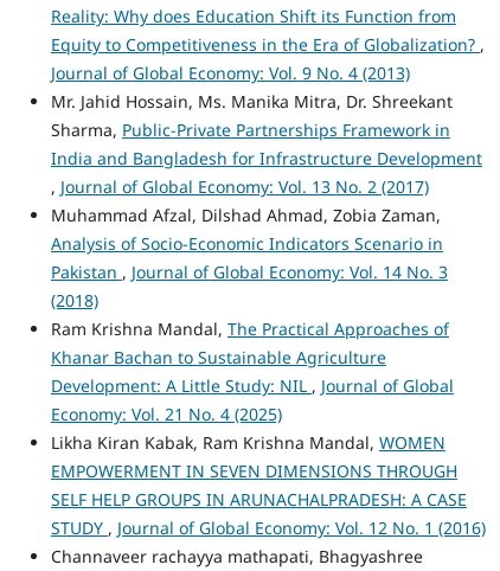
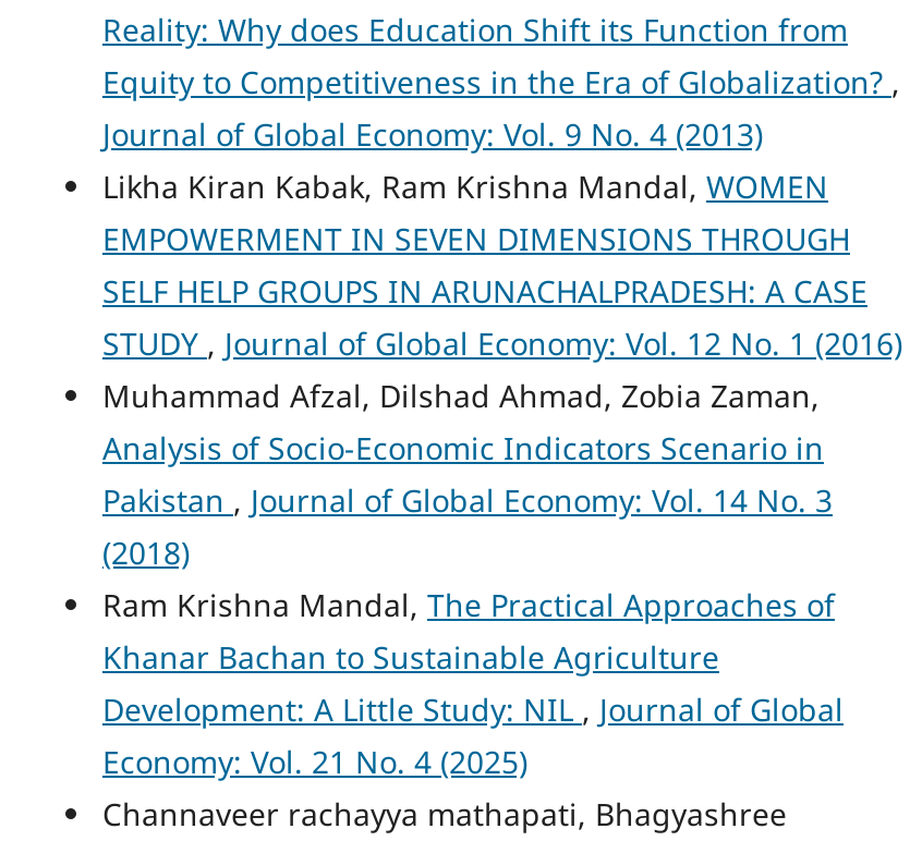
- Mr. Jahid Hossain, Ms. Manika Mitra, Dr. Shreekant
- Sharma, Public-Private Partnerships Framework in
- India and Bangladesh for Infrastructure Development
- , Journal of Global Economy: Vol. 13 No. 2 (2017)

moved up: Likha Kiran Kabak, Ram Krishna Mandal, WOMEN | EMPOWERMENT IN SEVEN DIMENSIONS THROUGH | SELF HELP GROUPS IN ARUNACHALPRADESH: A CASE | STUDY, Journal of Global Economy: Vol. 12 No. 1 (2016)
